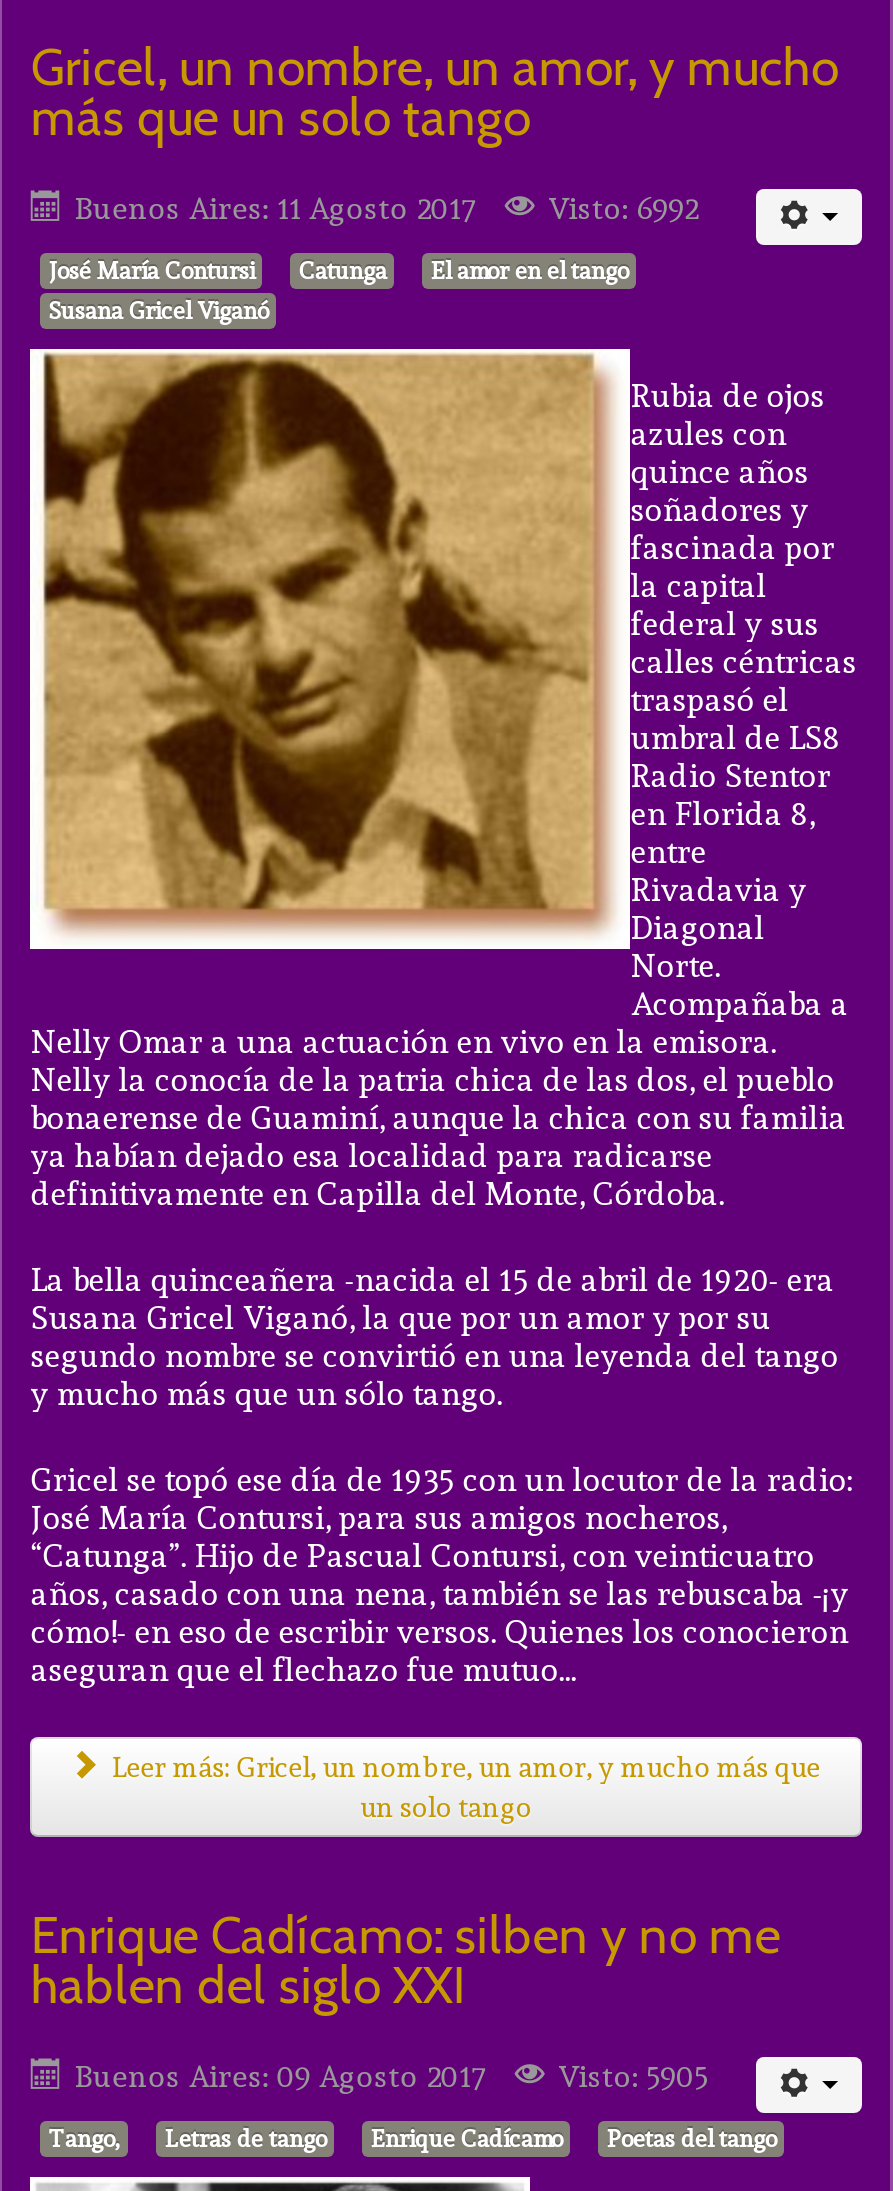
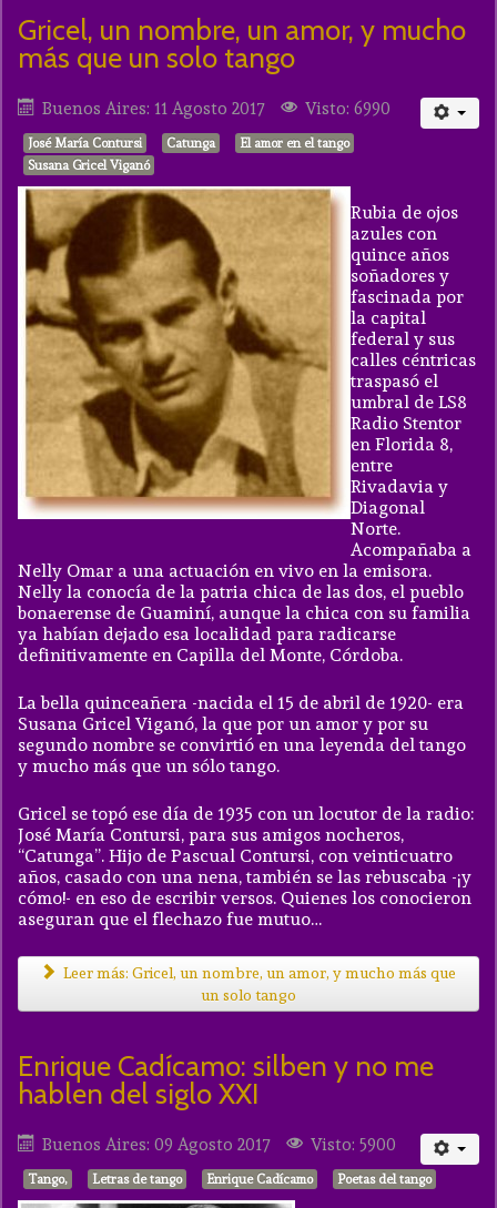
- Buenos Aires: 11 Agosto 2017 Visto: 6992
+ Buenos Aires: 11 Agosto 2017 Visto: 6990

- Buenos Aires: 09 Agosto 2017 Visto: 5905
+ Buenos Aires: 09 Agosto 2017 Visto: 5900
